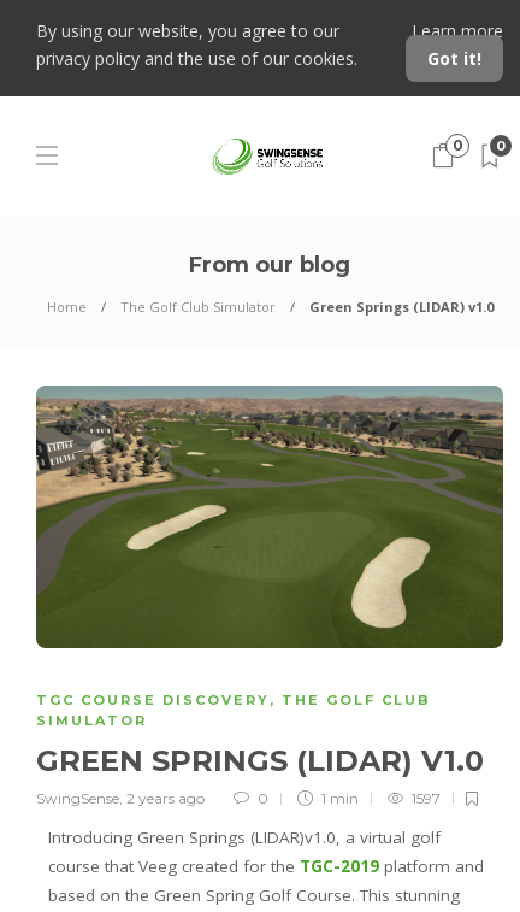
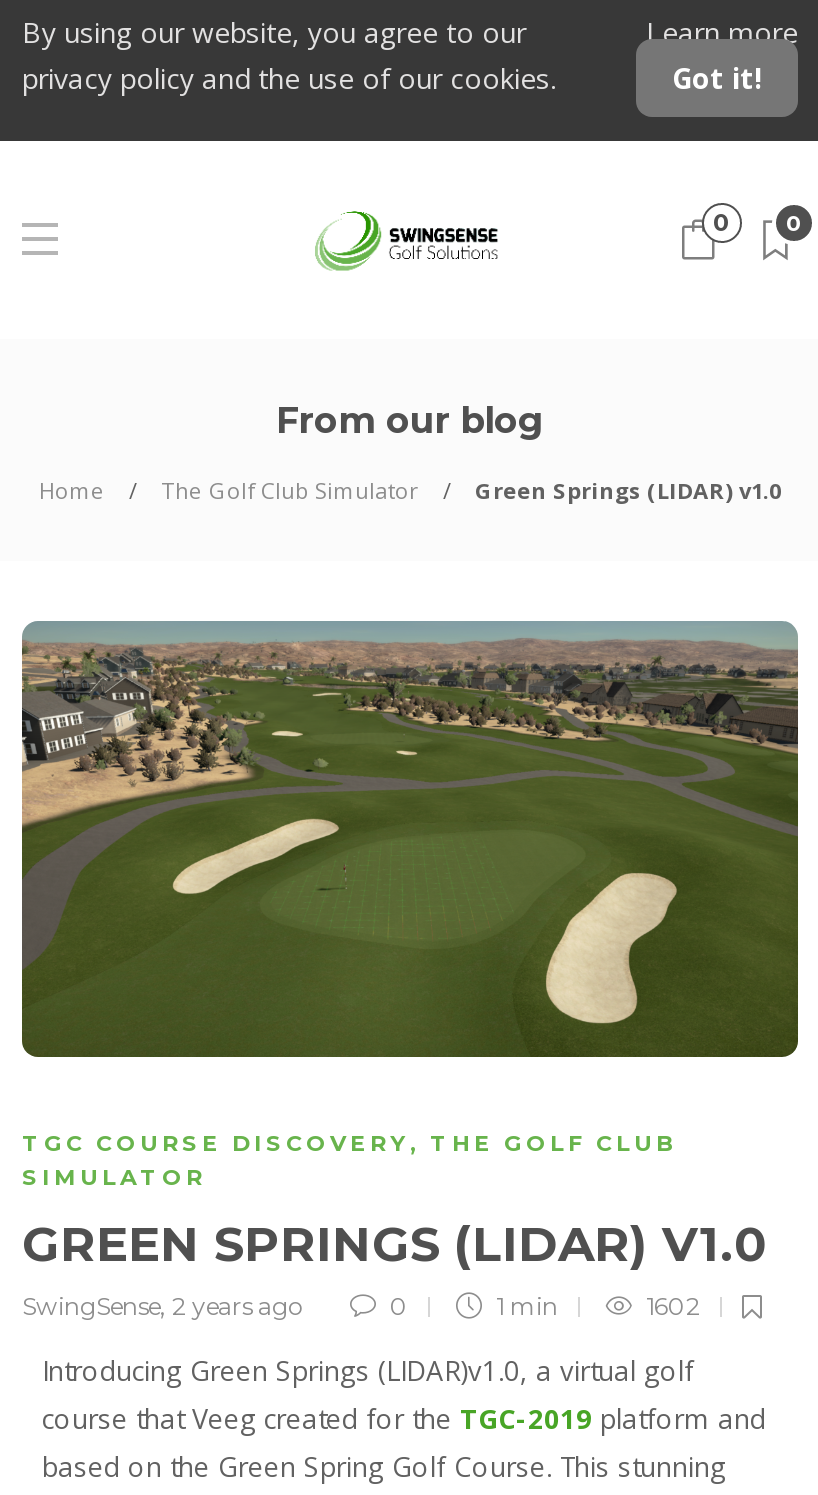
- 1597
+ 1602
